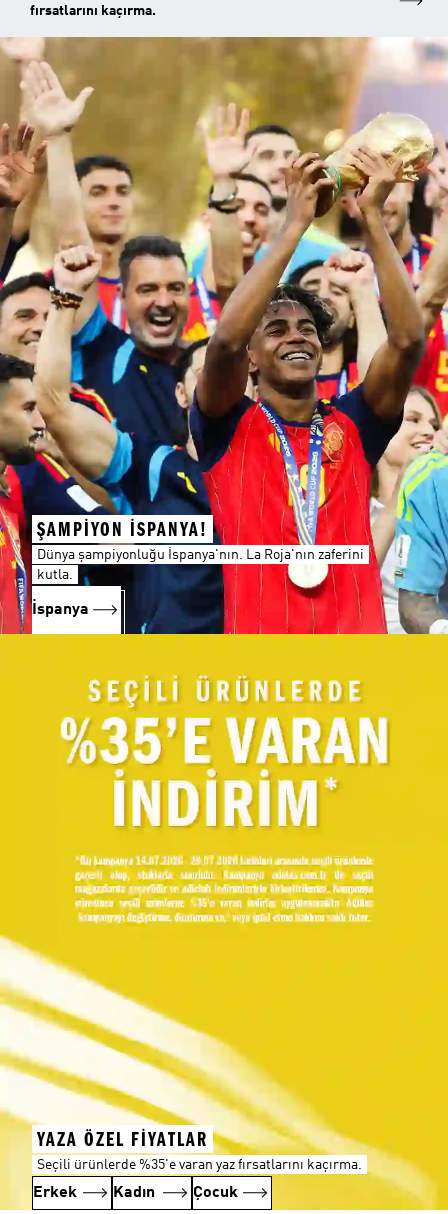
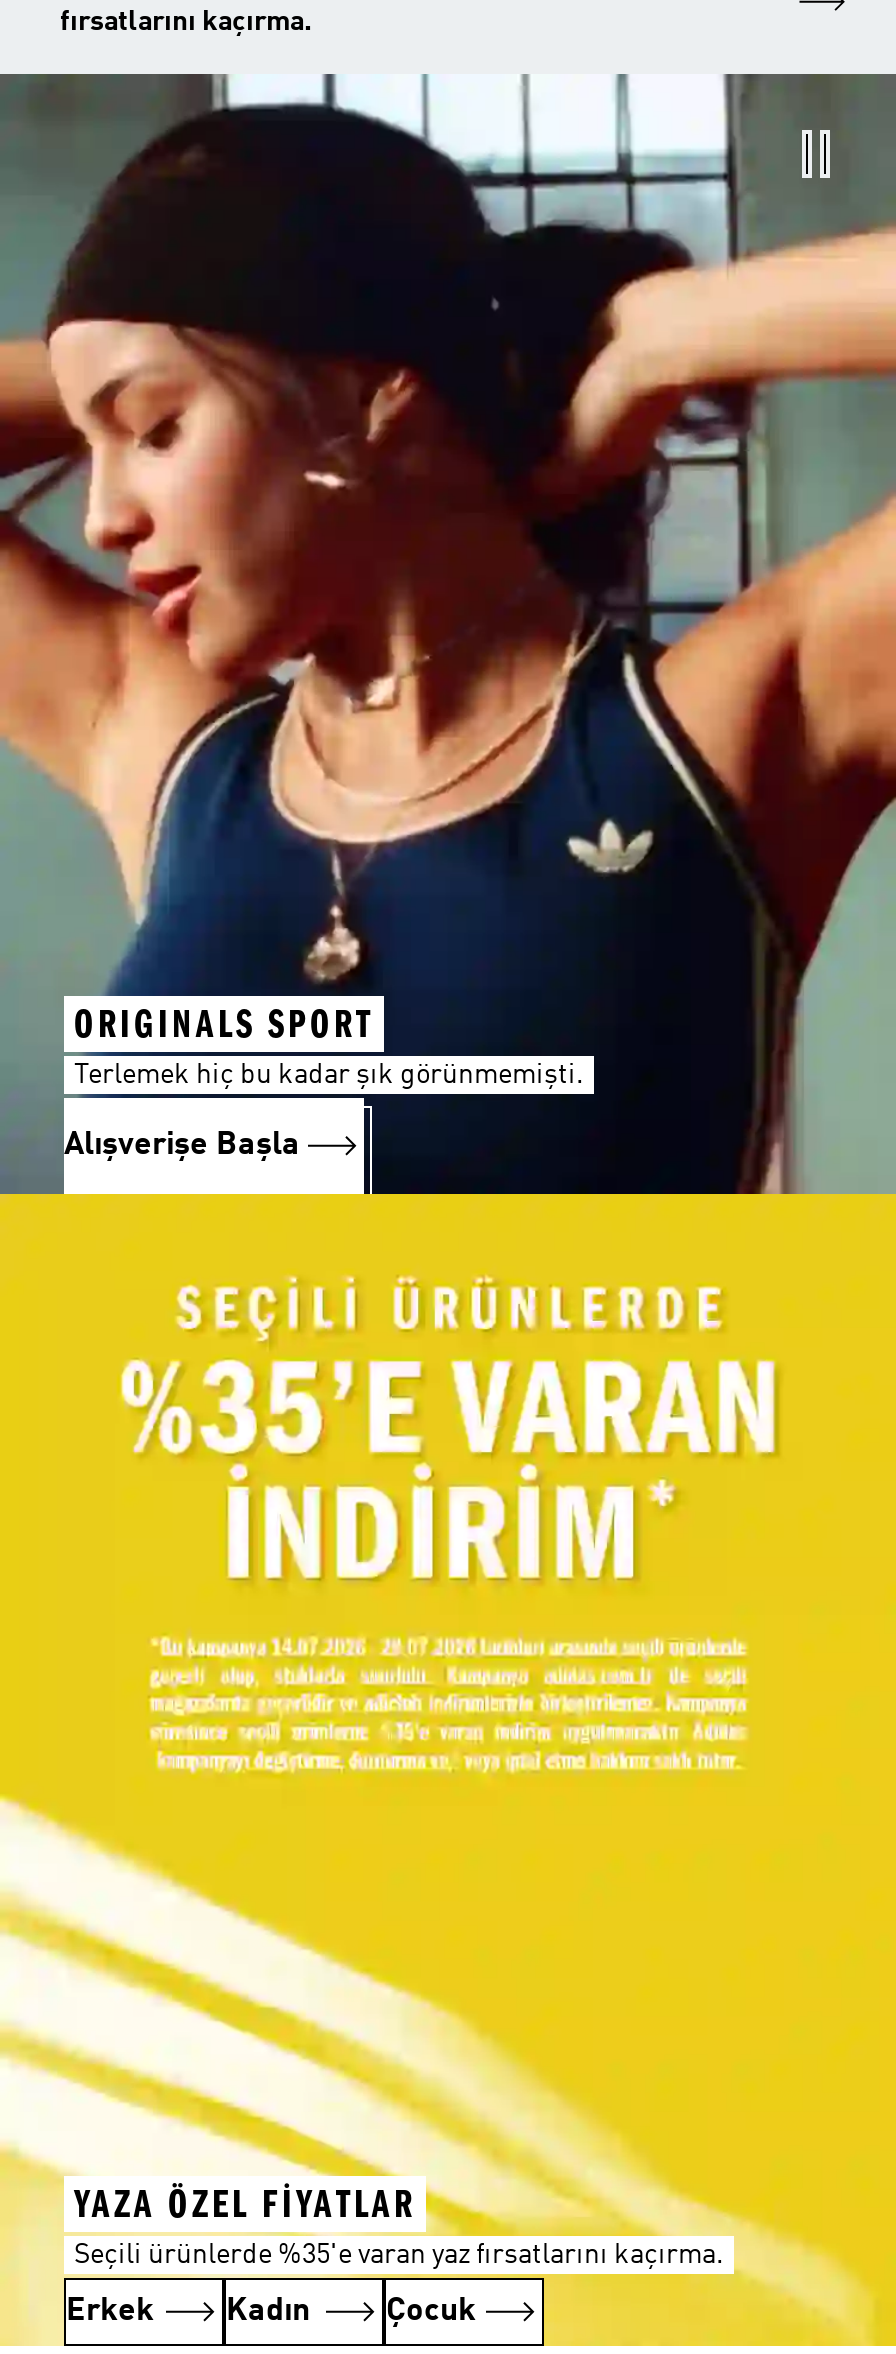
- [image]
- ŞAMPİYON İSPANYA!
- Dünya şampiyonluğu İspanya'nın. La Roja'nın zaferini
- kutla.
+ [image]
+ ORIGINALS SPORT
+ Terlemek hiç bu kadar şık görünmemişti.

- İspanya
+ Alışverişe Başla
